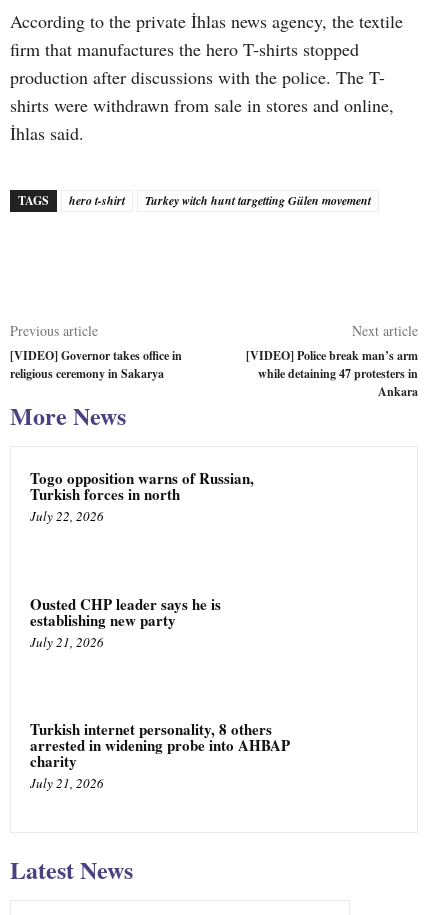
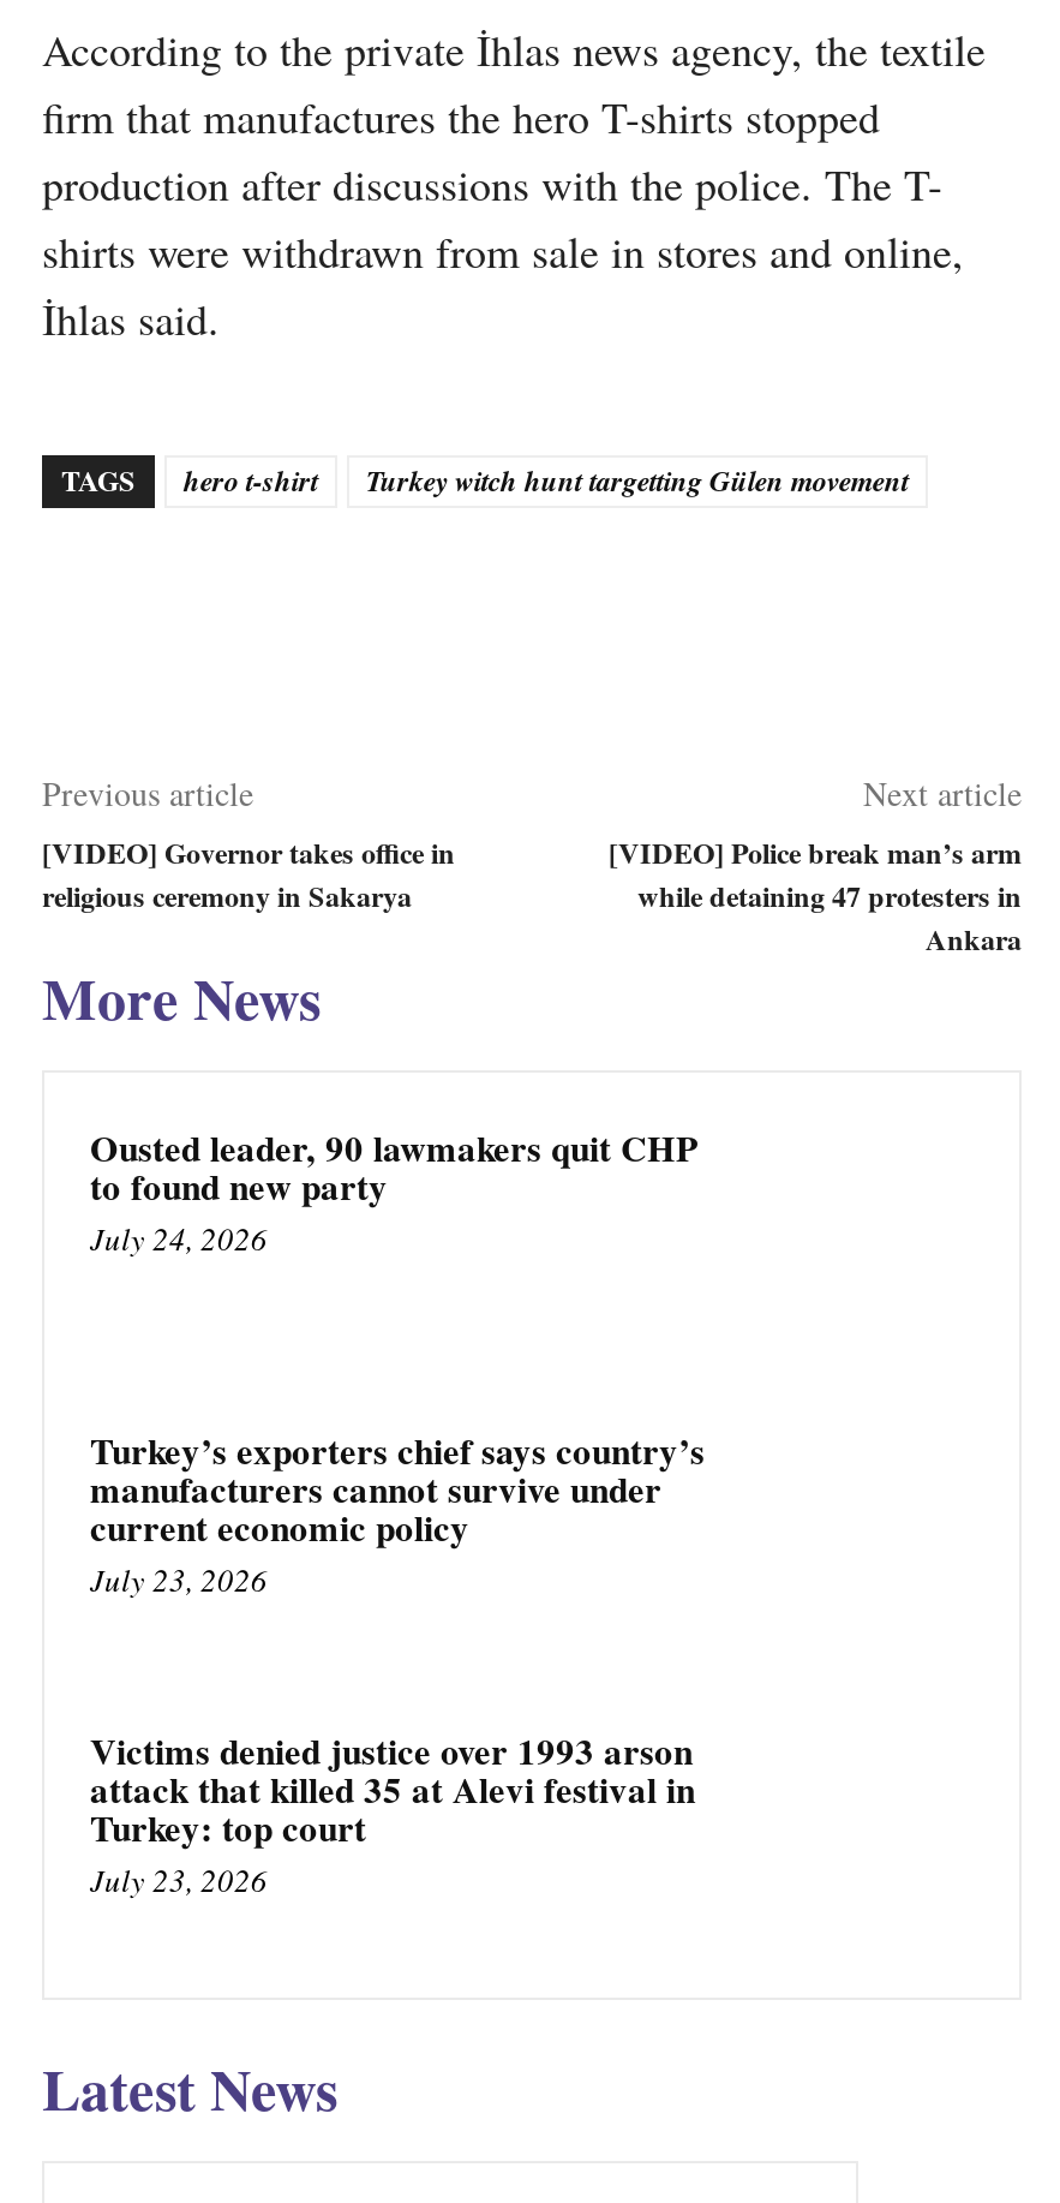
- Togo opposition warns of Russian,
- Turkish forces in north
- July 22, 2026
+ Ousted leader, 90 lawmakers quit CHP
+ to found new party
+ July 24, 2026

- Ousted CHP leader says he is
- establishing new party
- July 21, 2026
+ Turkey’s exporters chief says country’s
+ manufacturers cannot survive under
+ current economic policy
+ July 23, 2026

- Turkish internet personality, 8 others
- arrested in widening probe into AHBAP
- charity
- July 21, 2026
+ Victims denied justice over 1993 arson
+ attack that killed 35 at Alevi festival in
+ Turkey: top court
+ July 23, 2026
